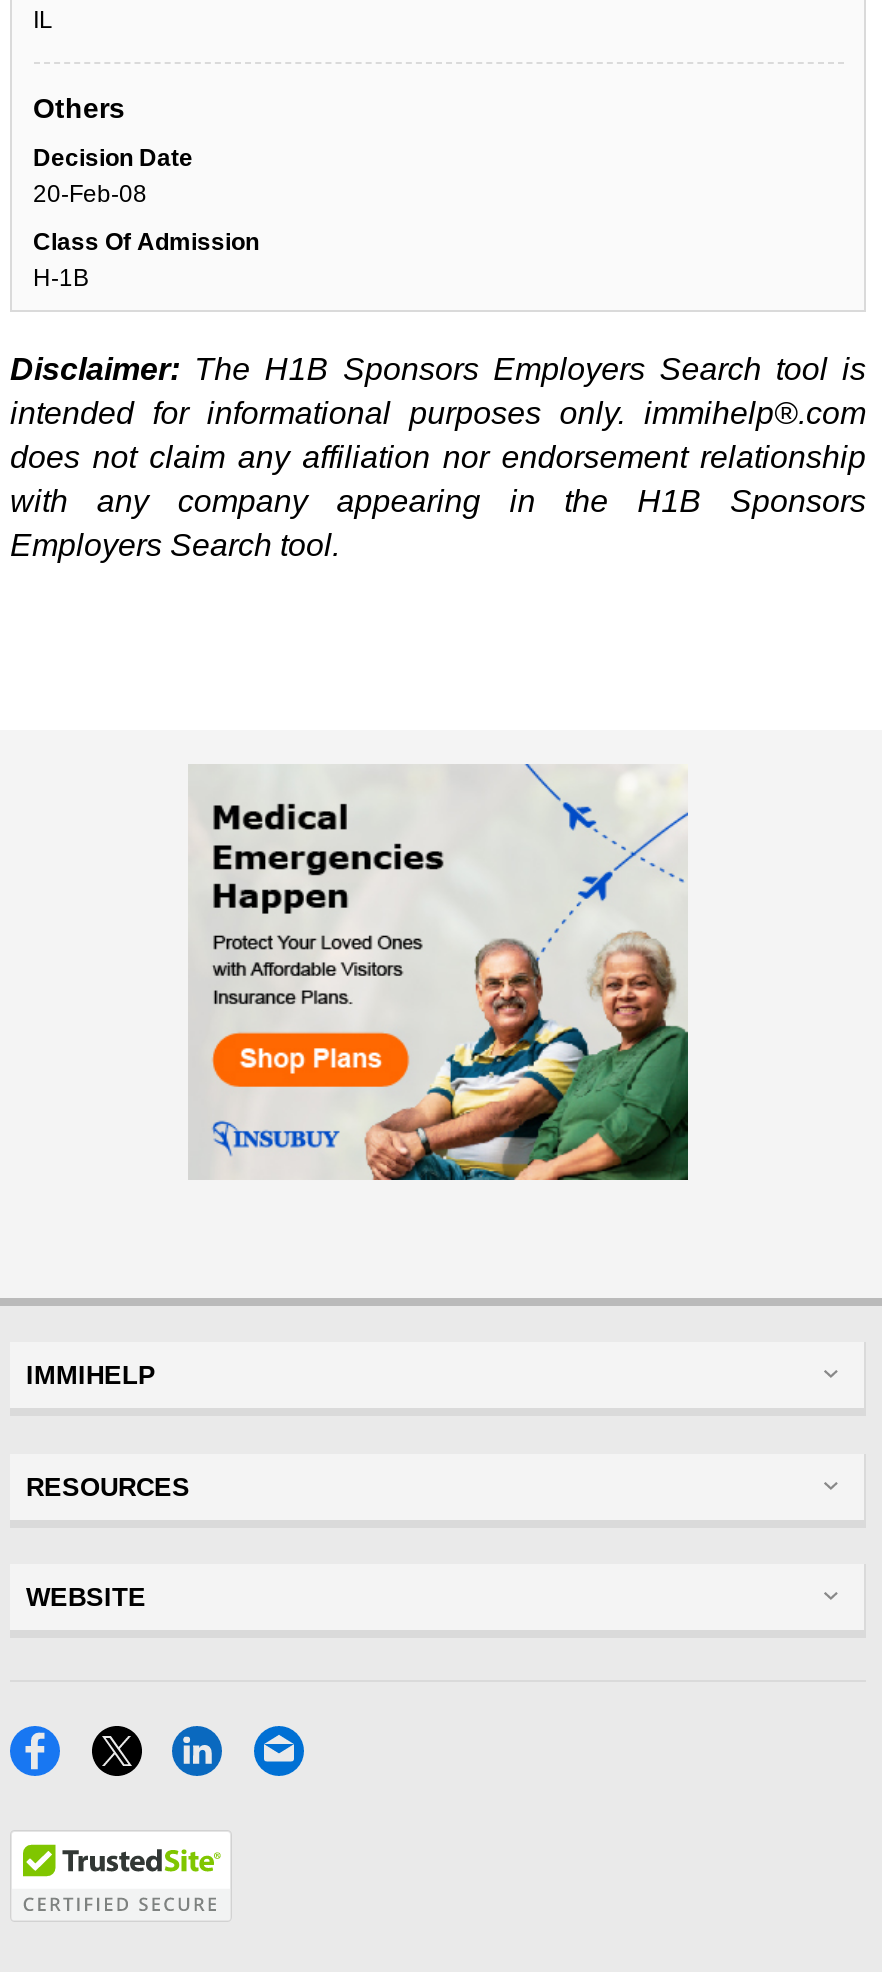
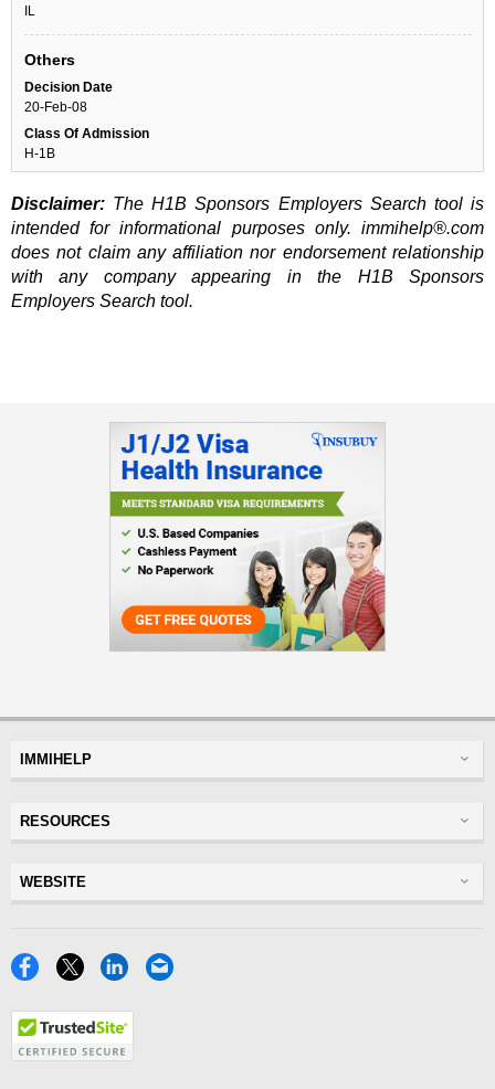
- [image]
+ [image]
